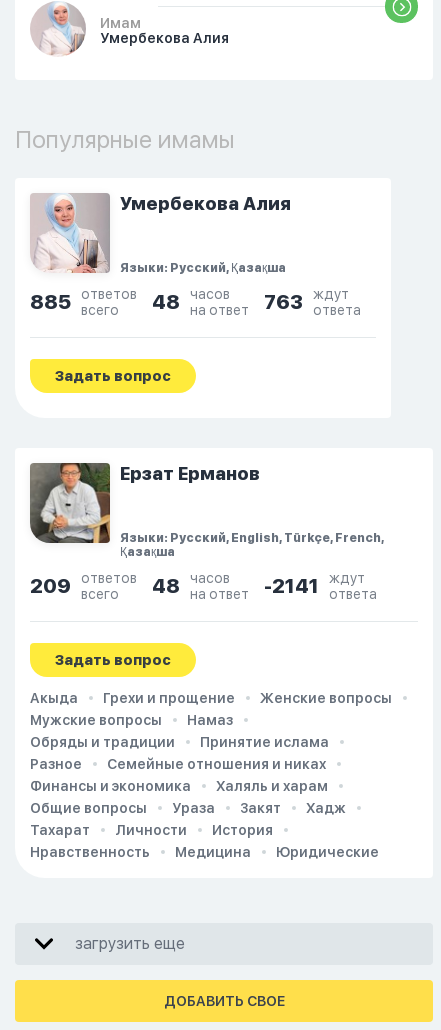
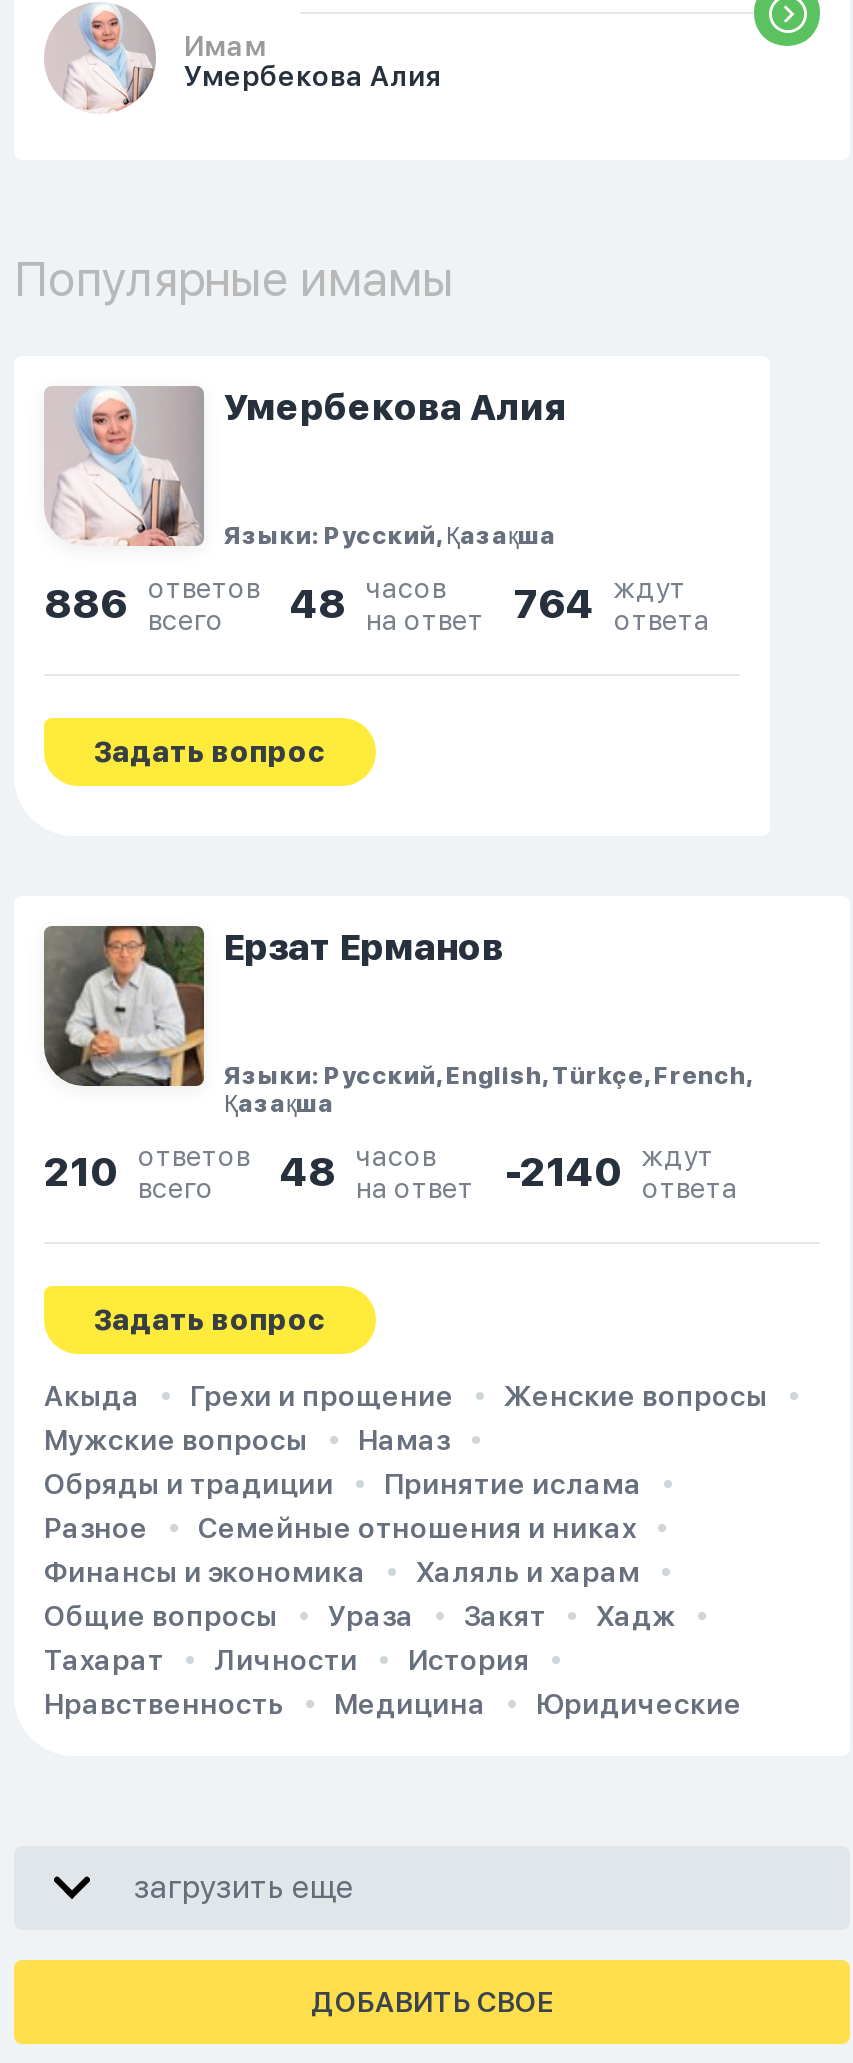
- 885
+ 886

- 763
+ 764

- 209
+ 210

- -2141
+ -2140
